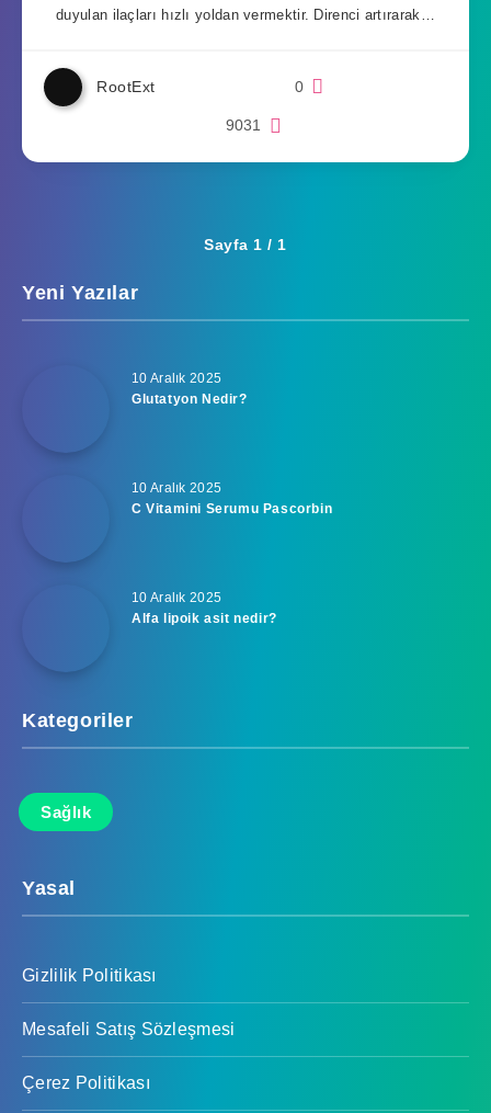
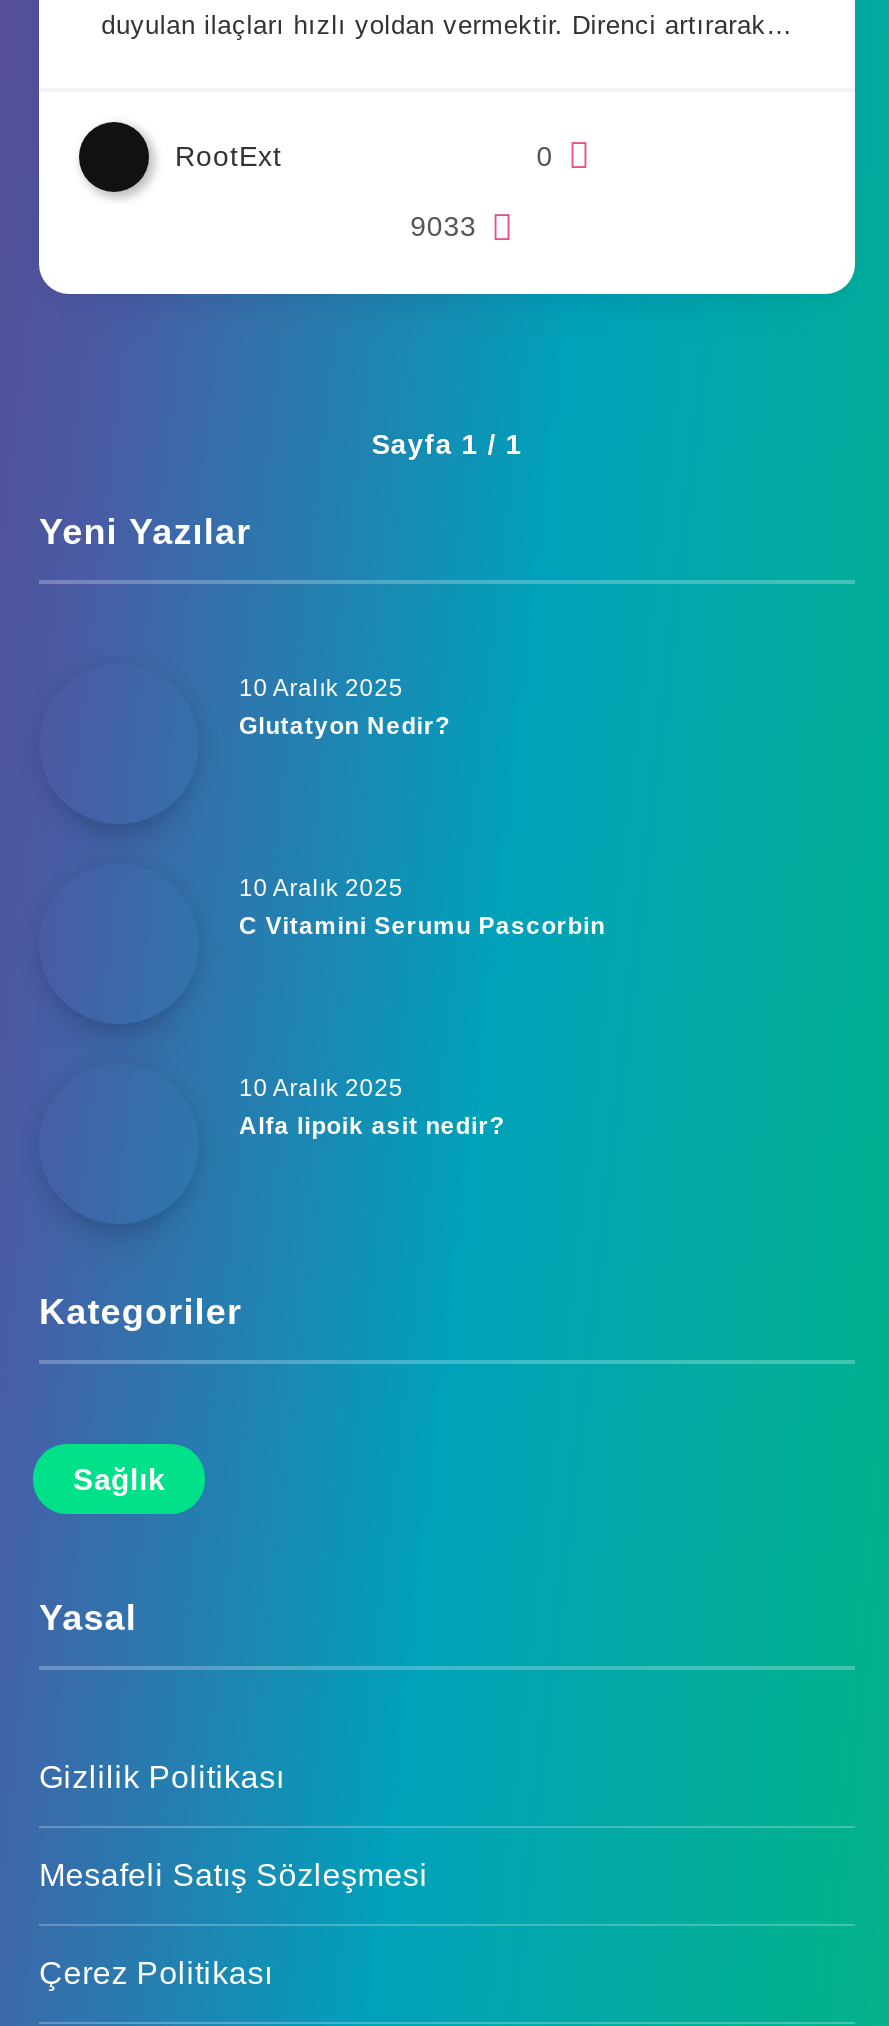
- 9031
+ 9033
